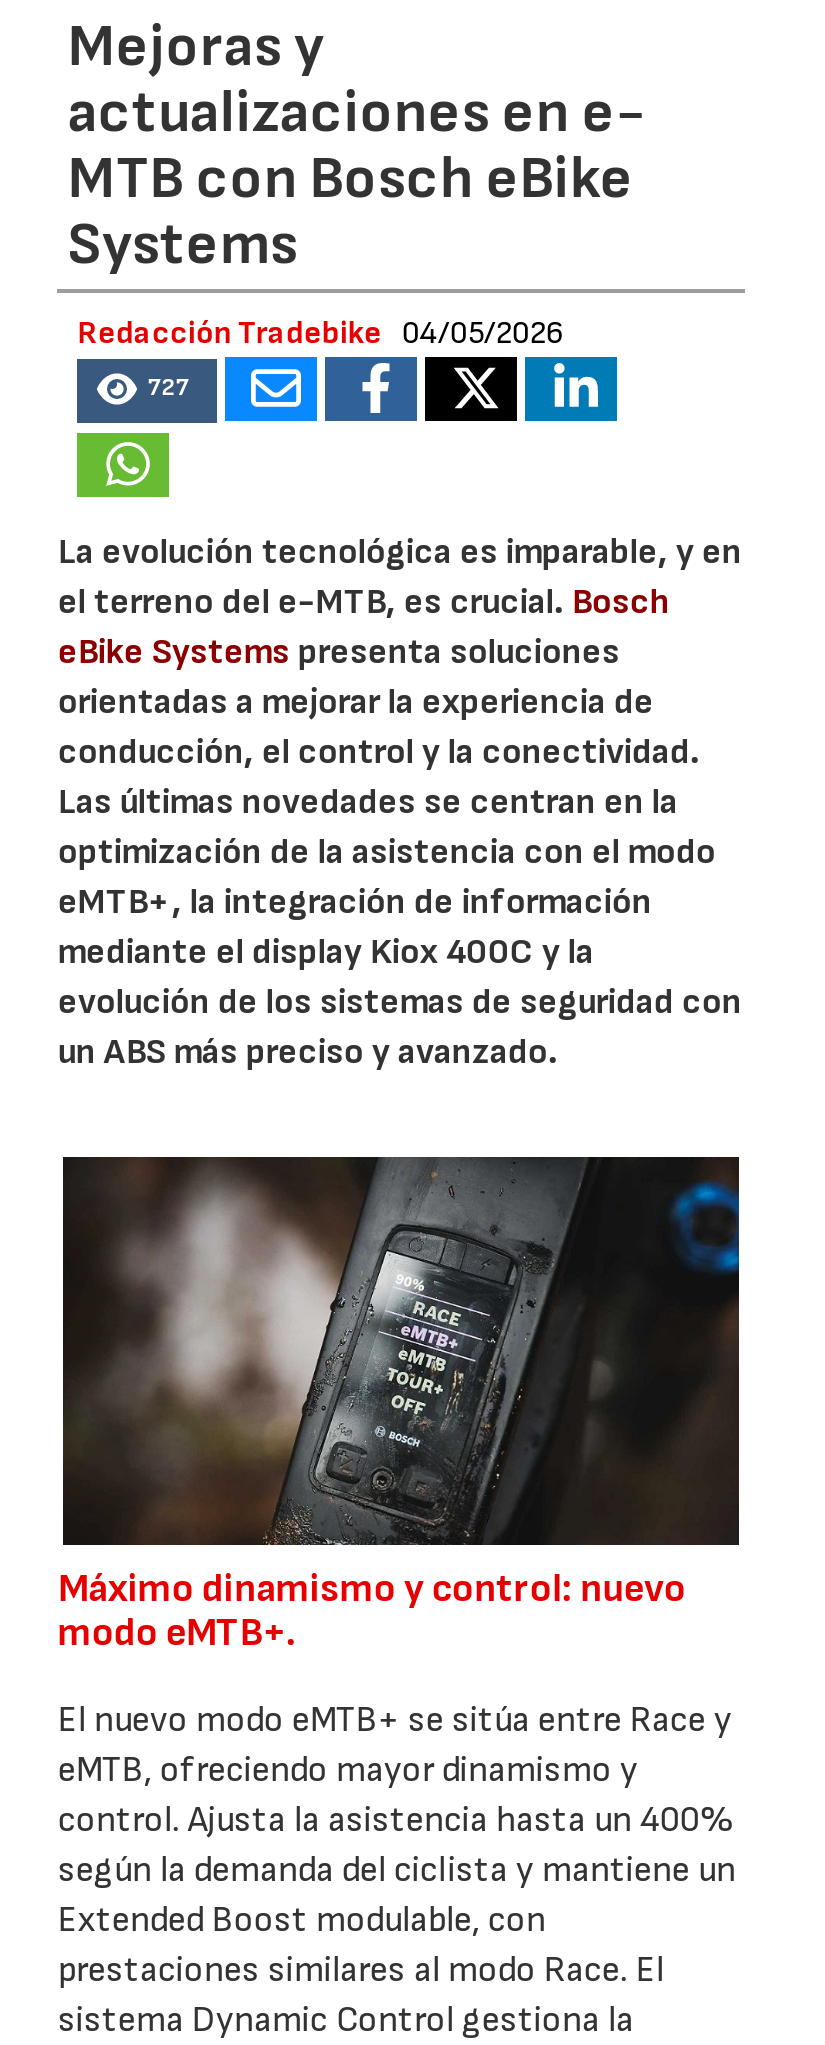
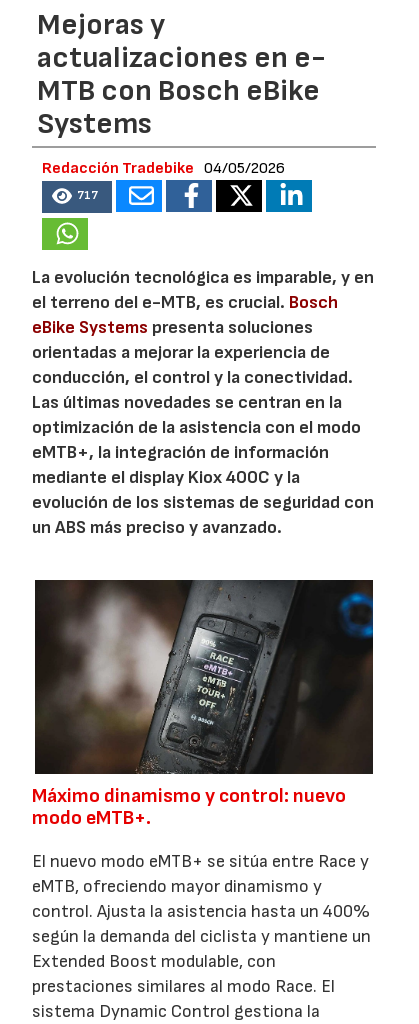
- 727
+ 717
